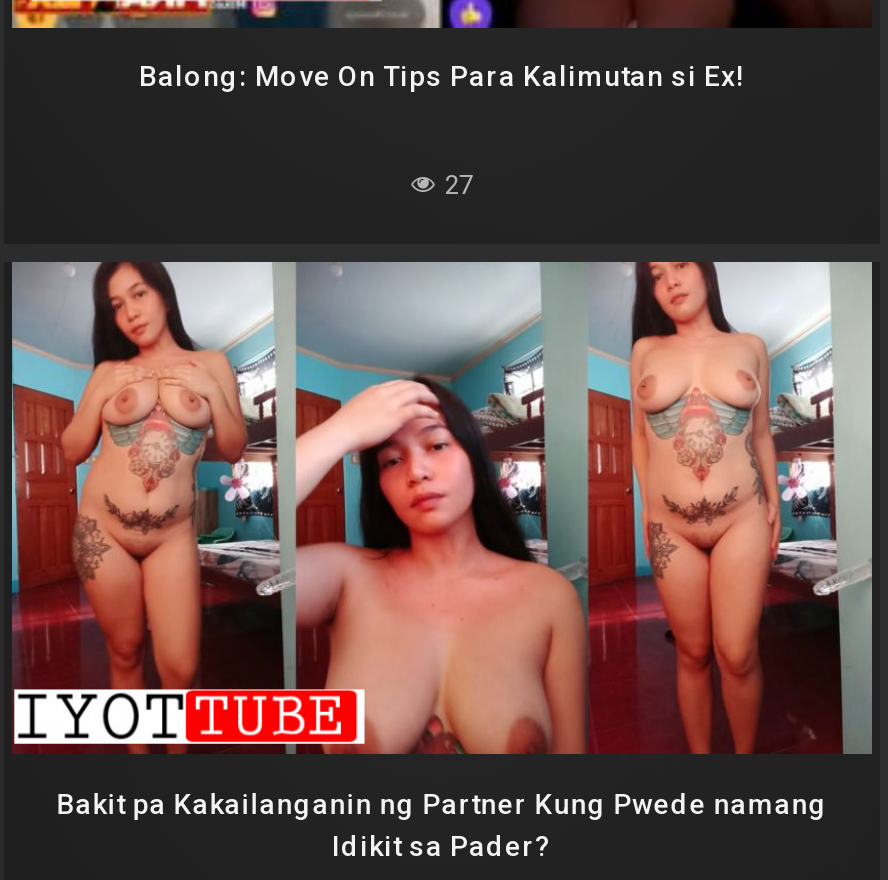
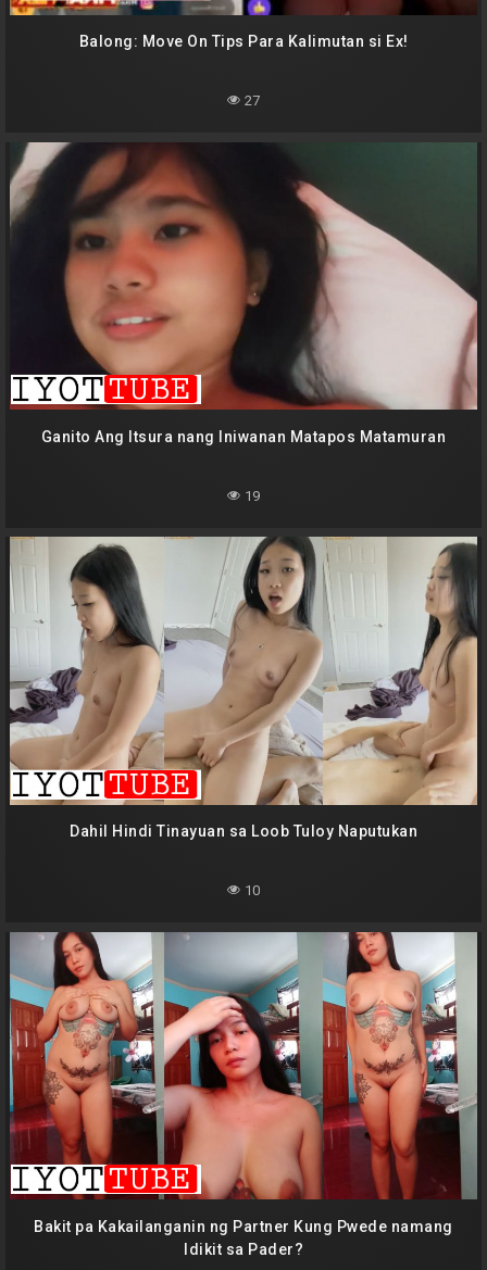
+ [image]
+ Dahil Hindi Tinayuan sa Loob Tuloy Naputukan
+ 10

+ [image]
+ Ganito Ang Itsura nang Iniwanan Matapos Matamuran
+ 19
